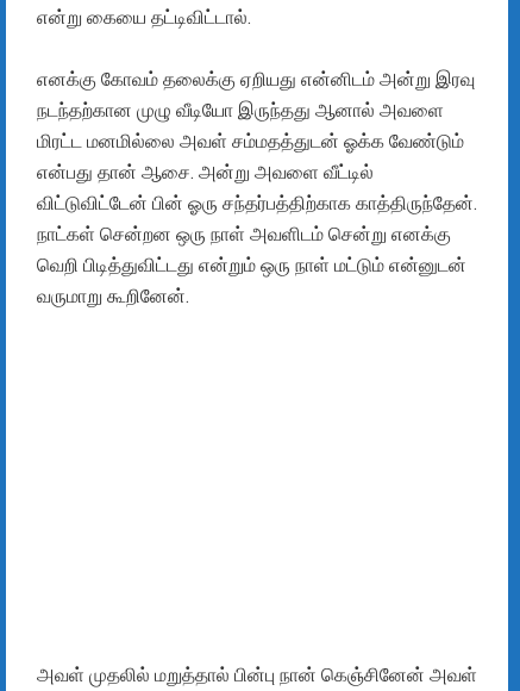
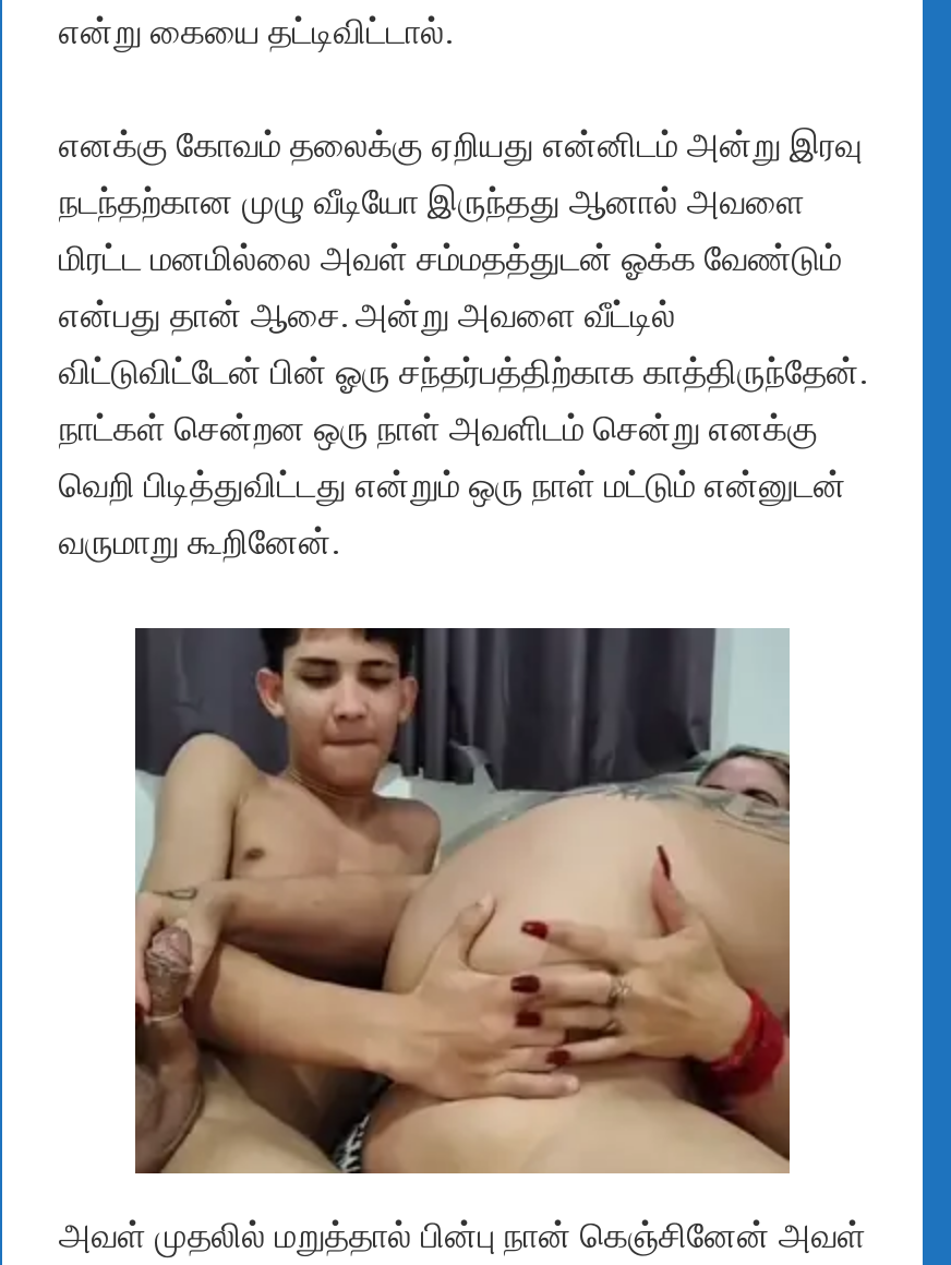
+ [image]
